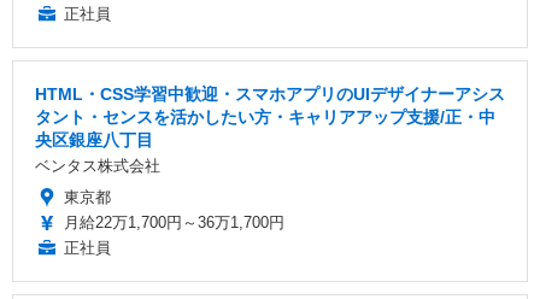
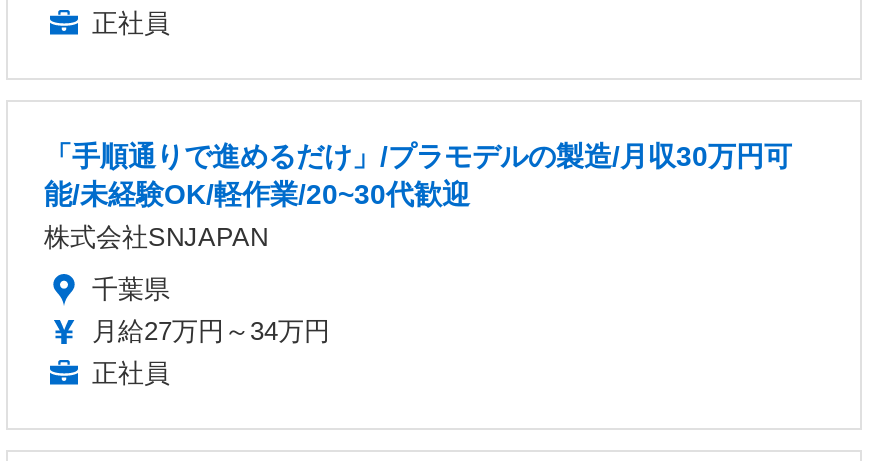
- HTML・CSS学習中歓迎・スマホアプリのUIデザイナーアシス
- タント・センスを活かしたい方・キャリアアップ支援/正・中
- 央区銀座八丁目
- ベンタス株式会社
+ 「手順通りで進めるだけ」/プラモデルの製造/月収30万円可
+ 能/未経験OK/軽作業/20~30代歓迎
+ 株式会社SNJAPAN

- 東京都
- 月給22万1,700円～36万1,700円
+ 千葉県
+ 月給27万円～34万円
